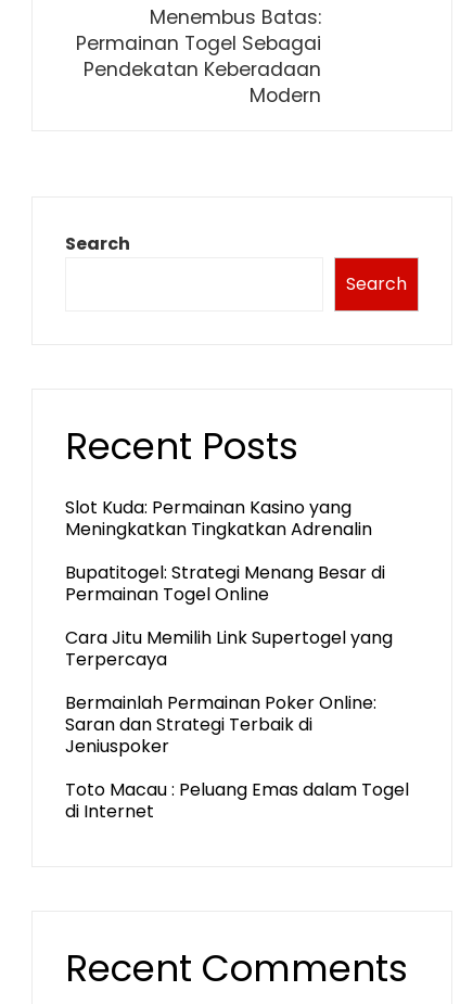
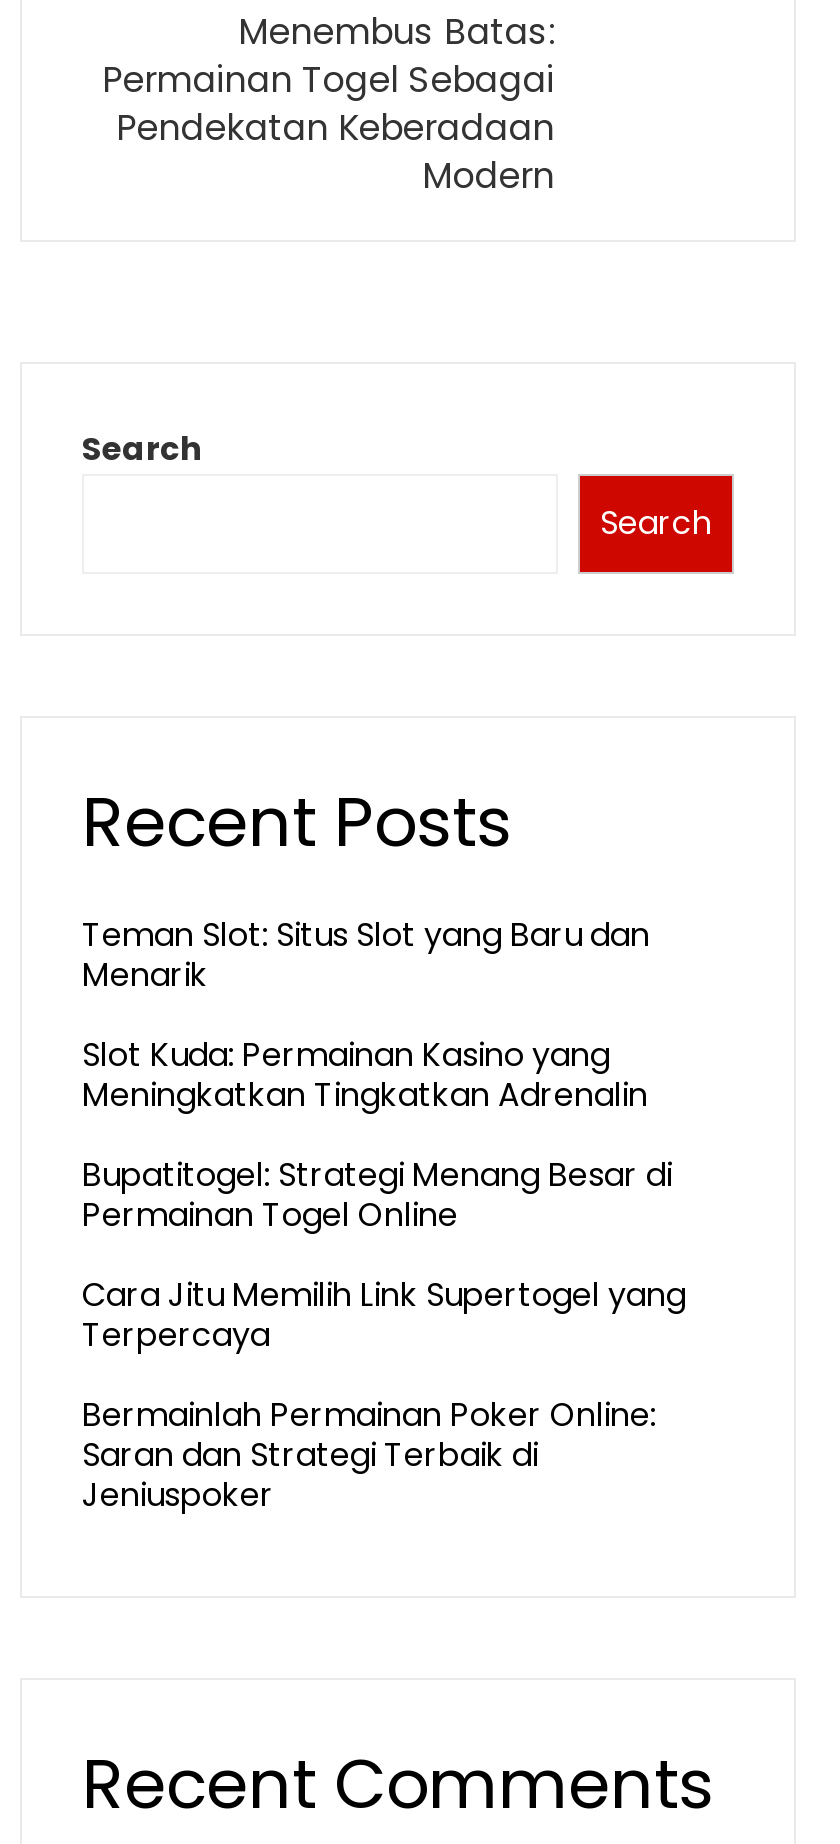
+ Teman Slot: Situs Slot yang Baru dan
+ Menarik

moved down: Slot Kuda: Permainan Kasino yang | Meningkatkan Tingkatkan Adrenalin | Bupatitogel: Strategi Menang Besar di | ... | Saran dan Strategi Terbaik di | Jeniuspoker

- Toto Macau : Peluang Emas dalam Togel
- di Internet
